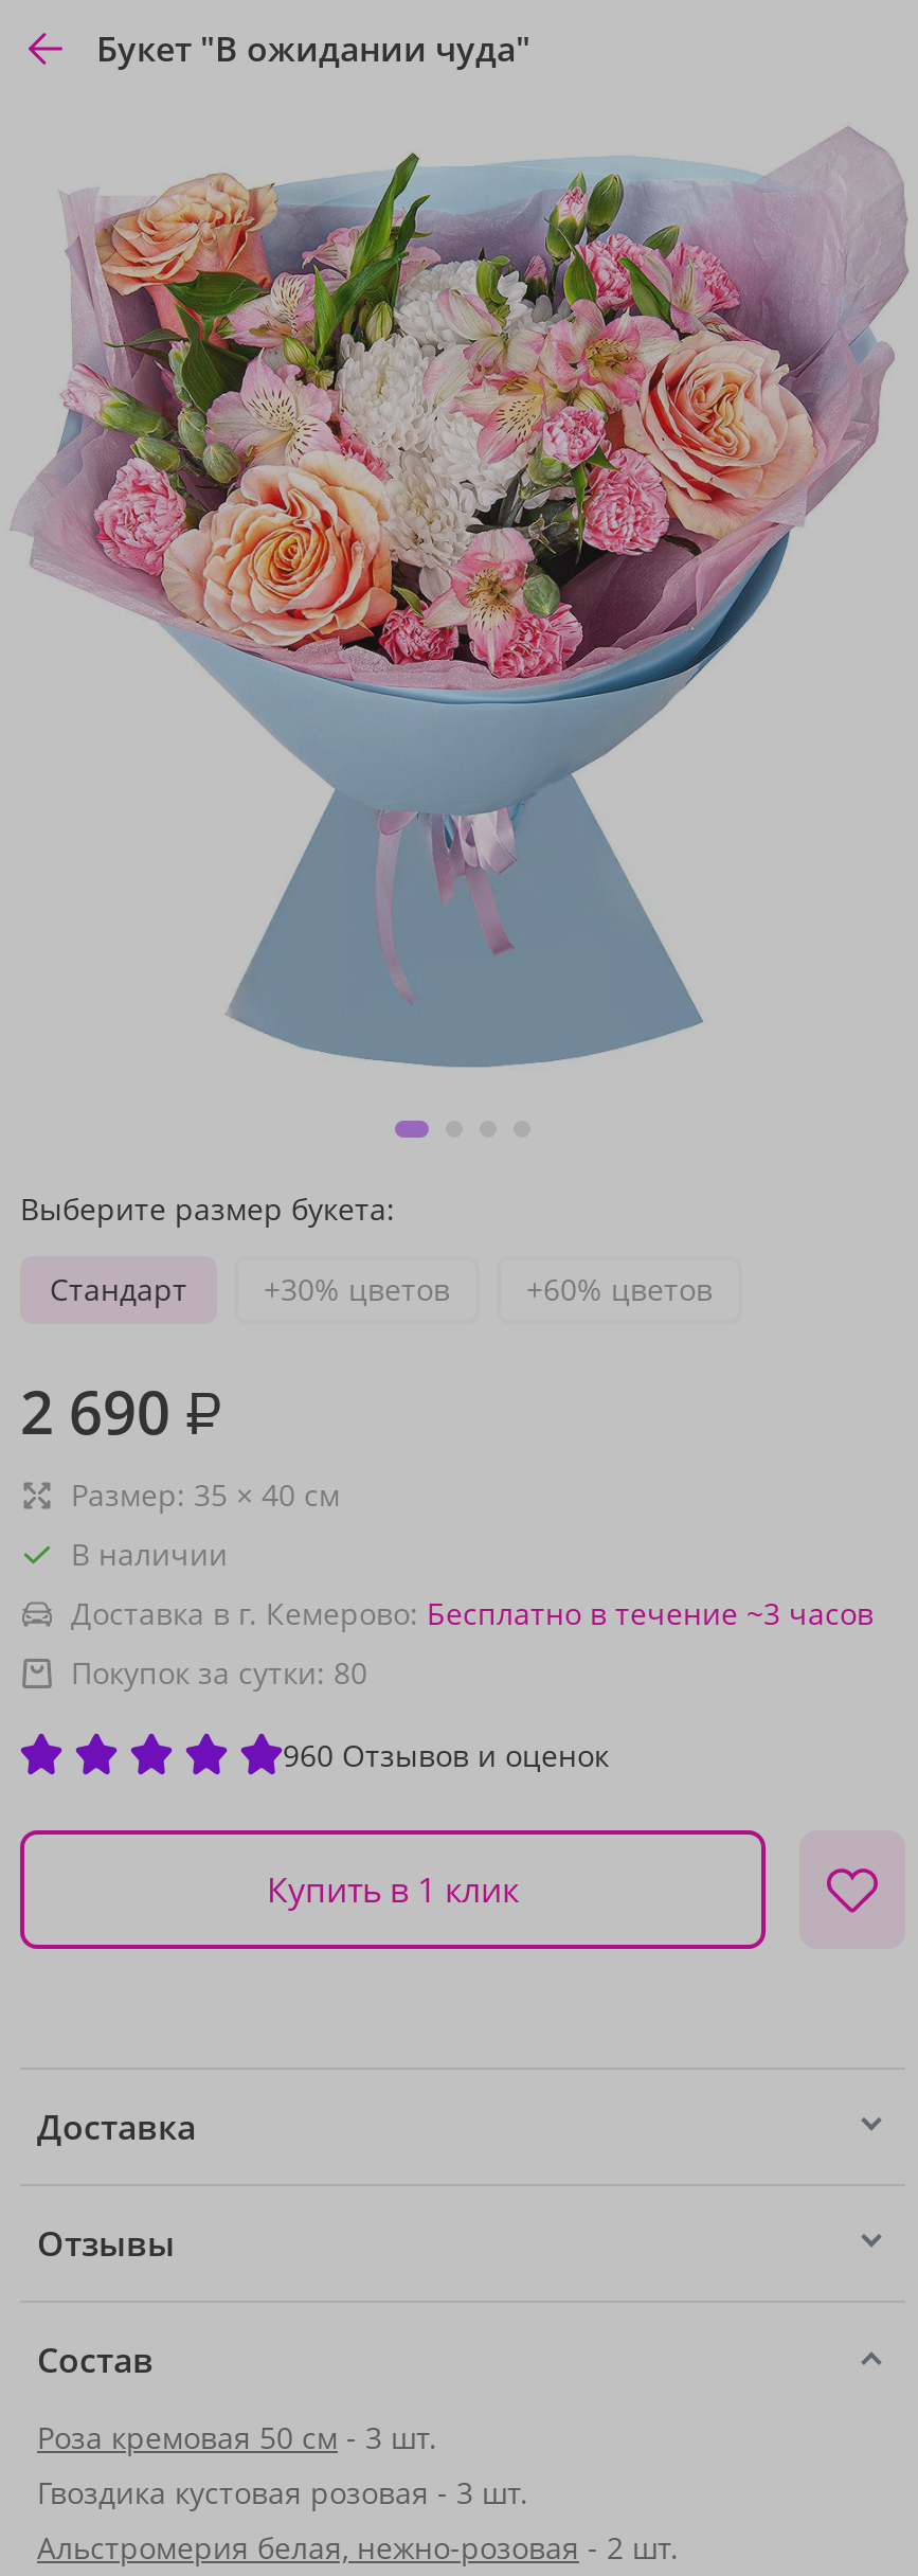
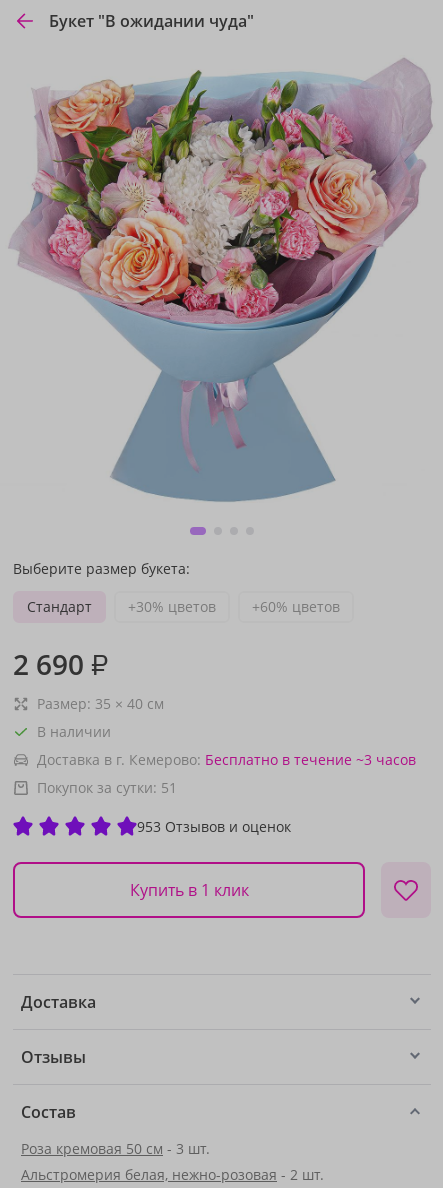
- Покупок за сутки: 80
+ Покупок за сутки: 51

- 960 Отзывов и оценок
+ 953 Отзывов и оценок

- Гвоздика кустовая розовая - 3 шт.
